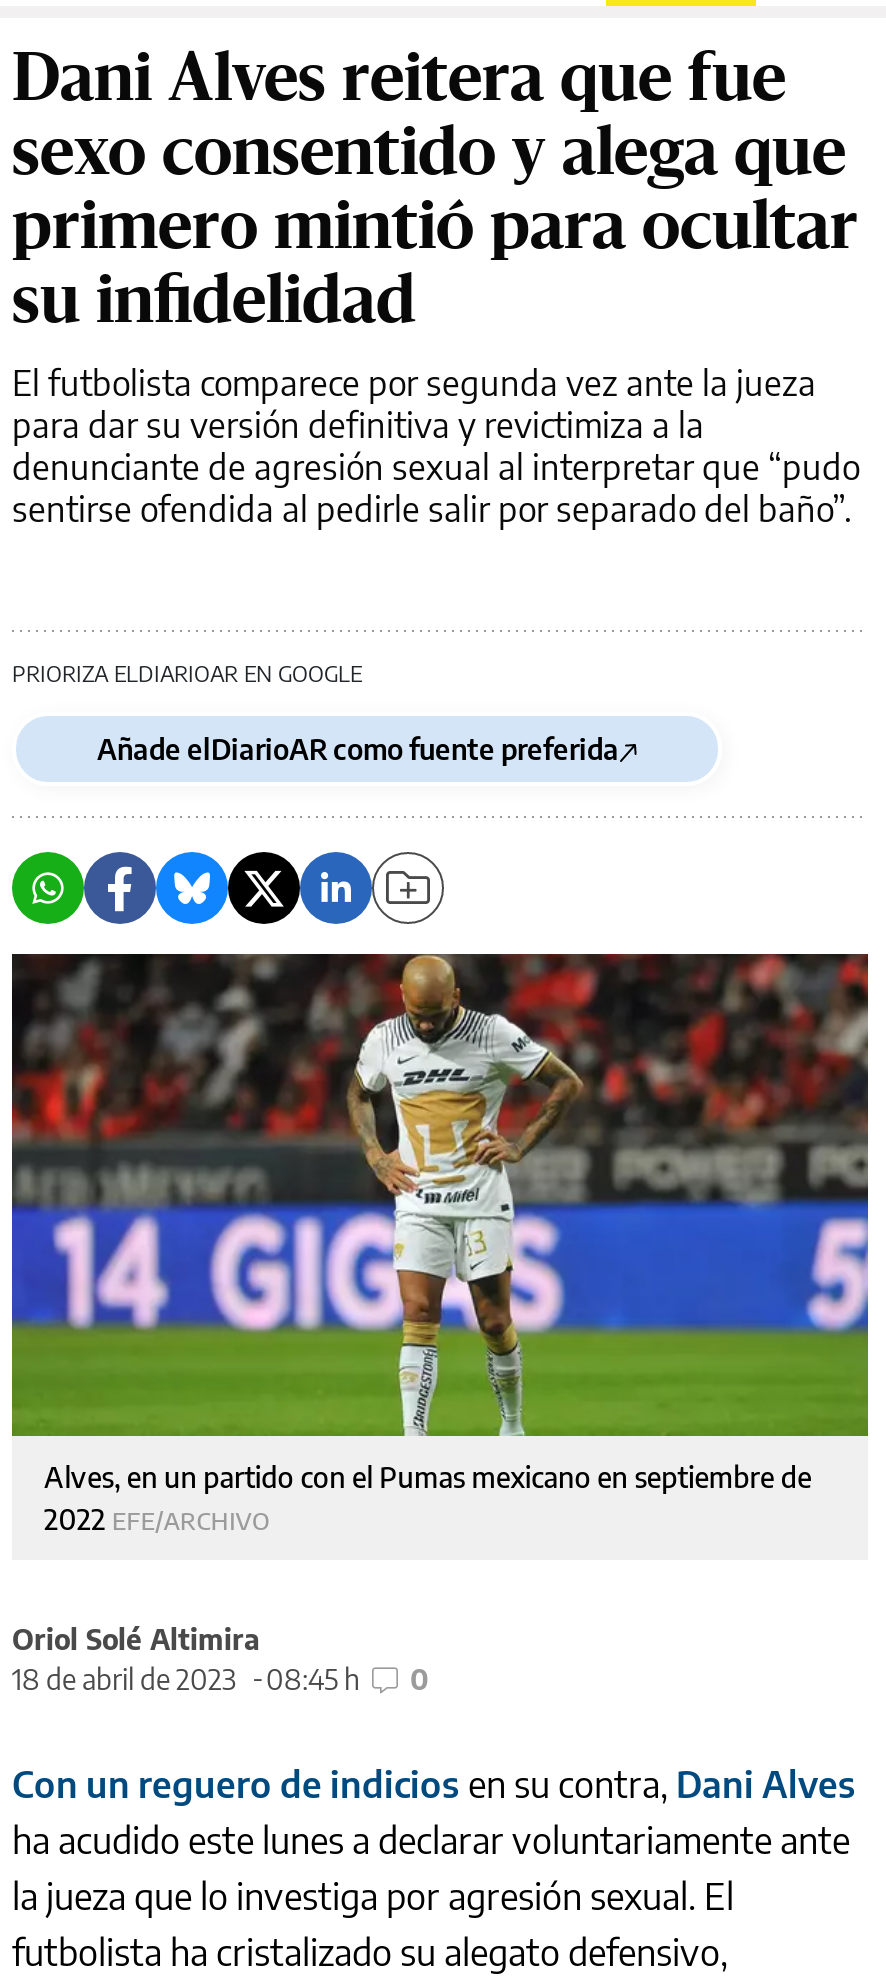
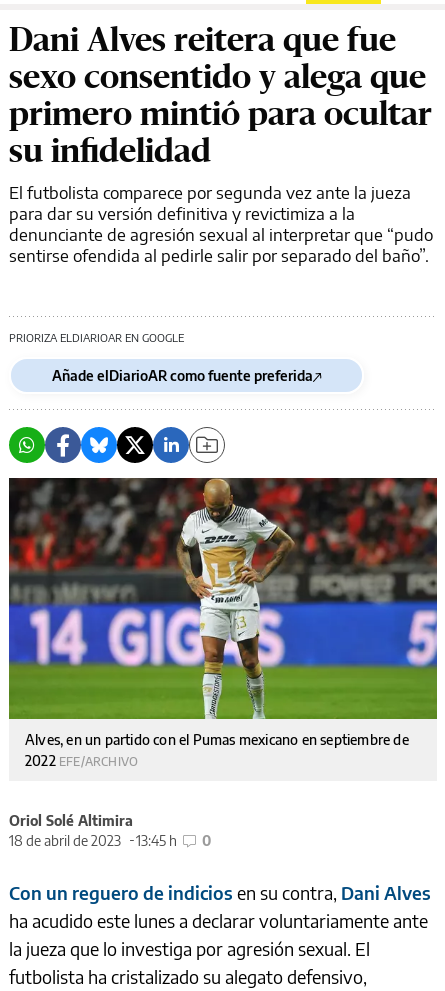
- 18 de abril de 2023 08:45 h 0
+ 18 de abril de 2023 13:45 h 0
